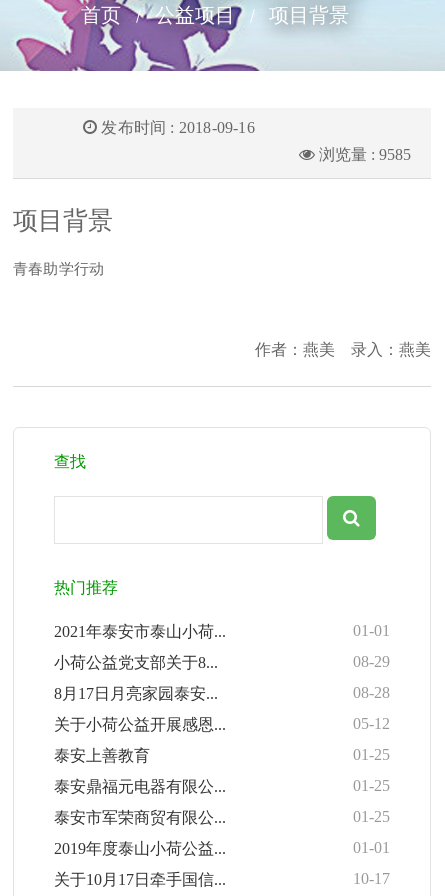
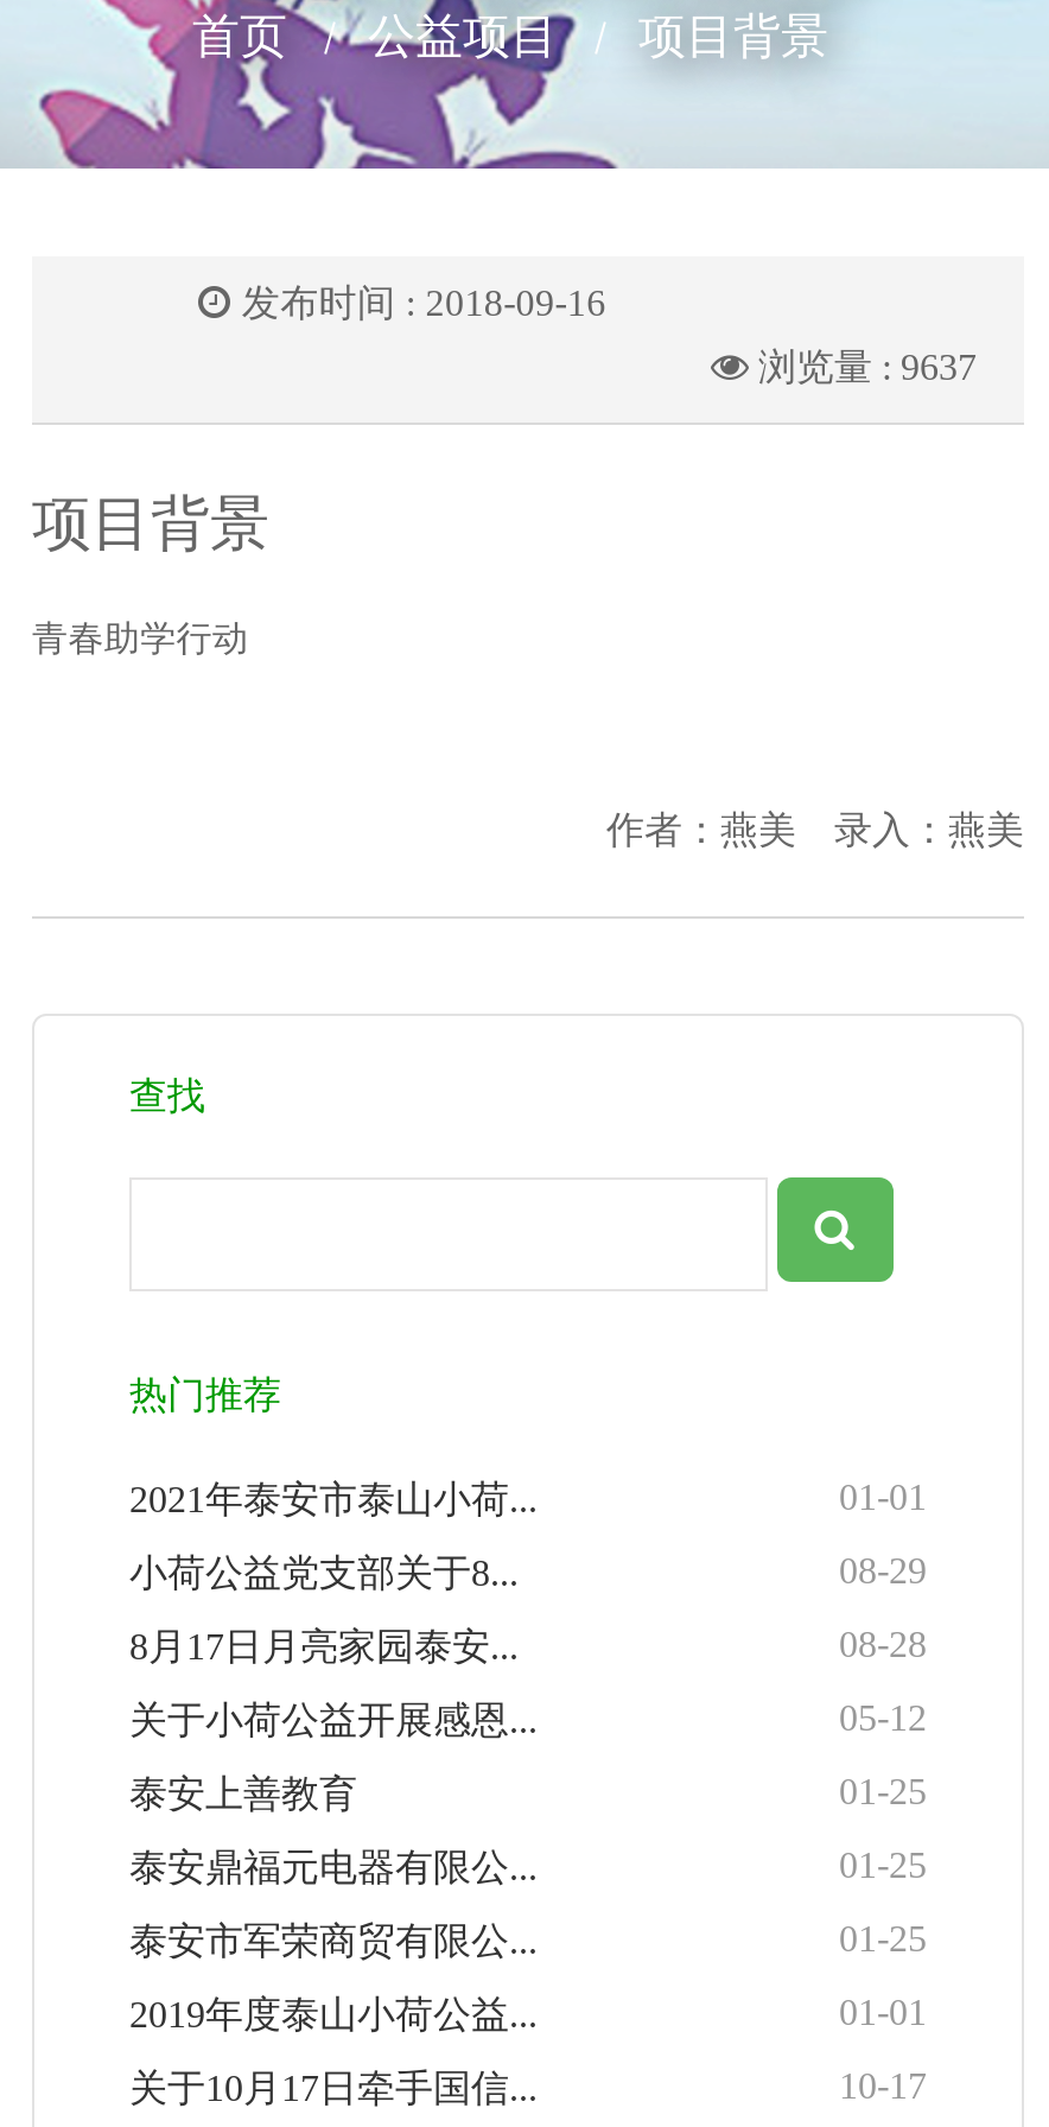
- 浏览量 : 9585
+ 浏览量 : 9637
